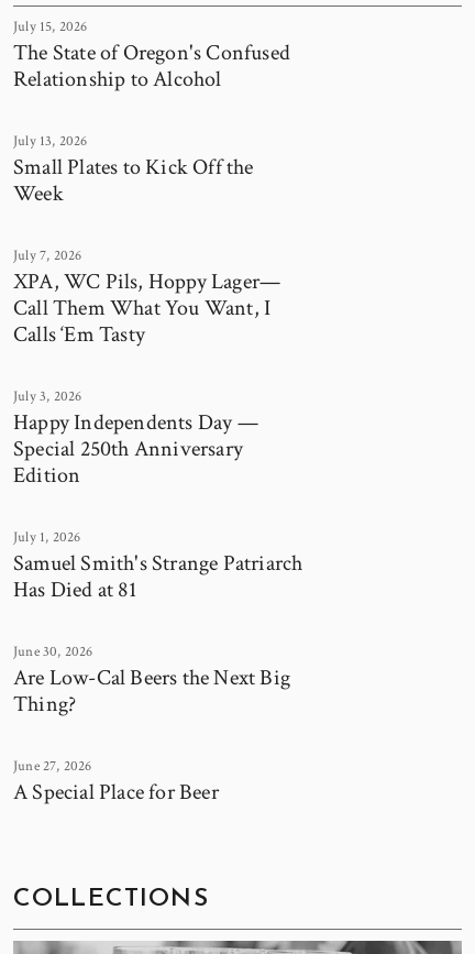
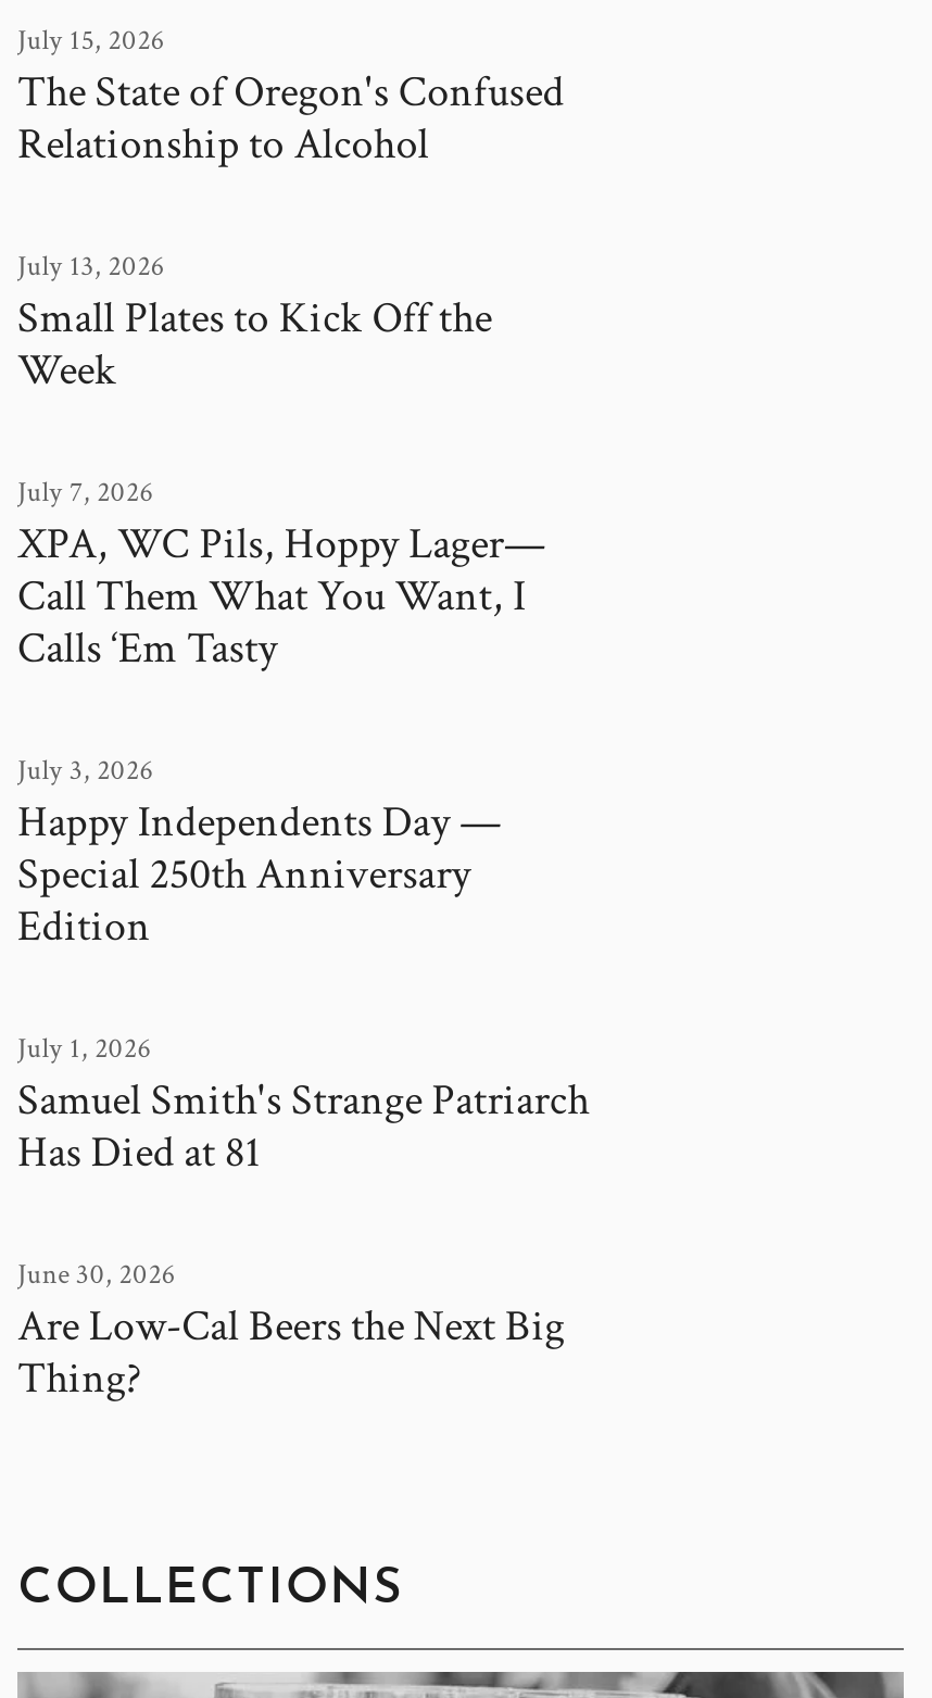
- June 27, 2026
- A Special Place for Beer
